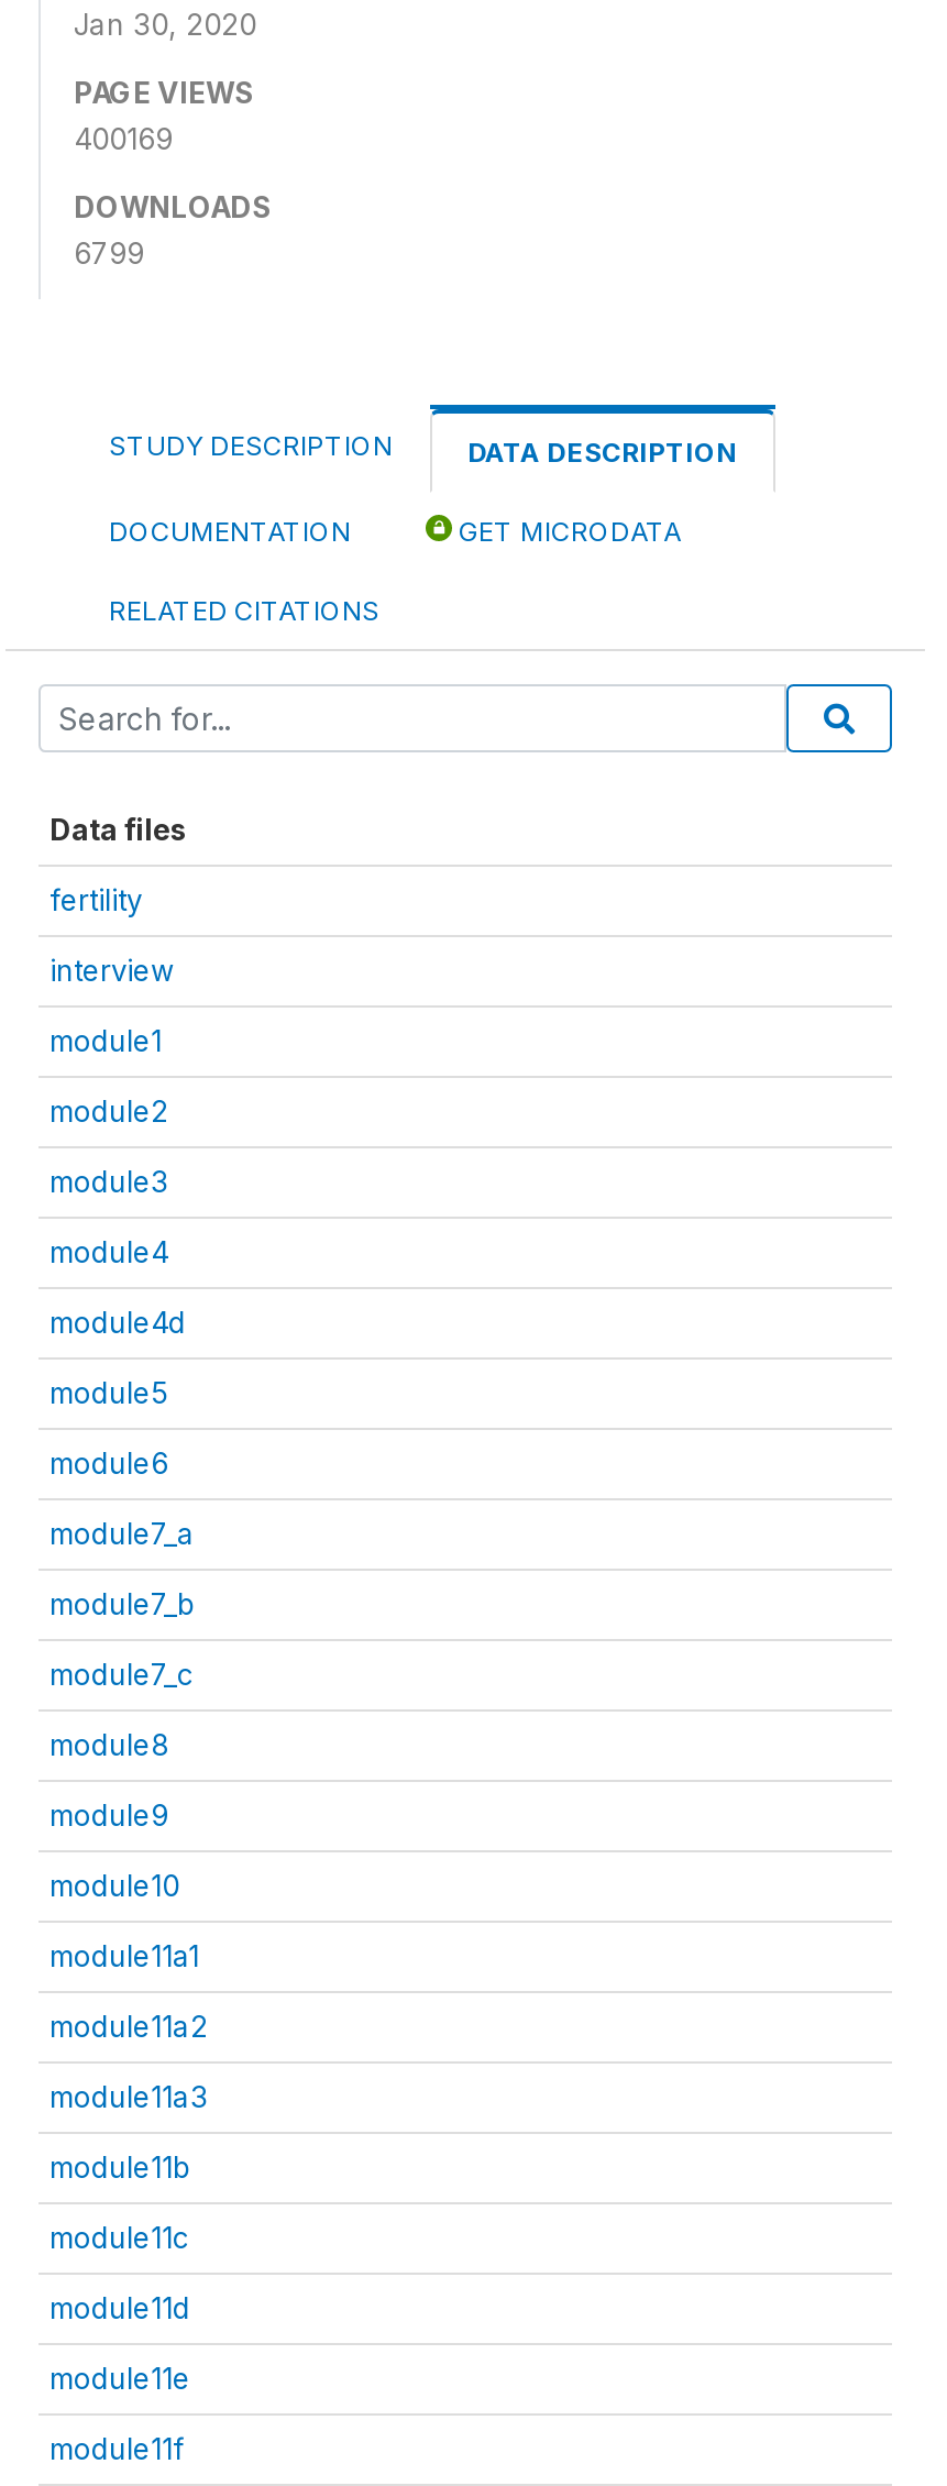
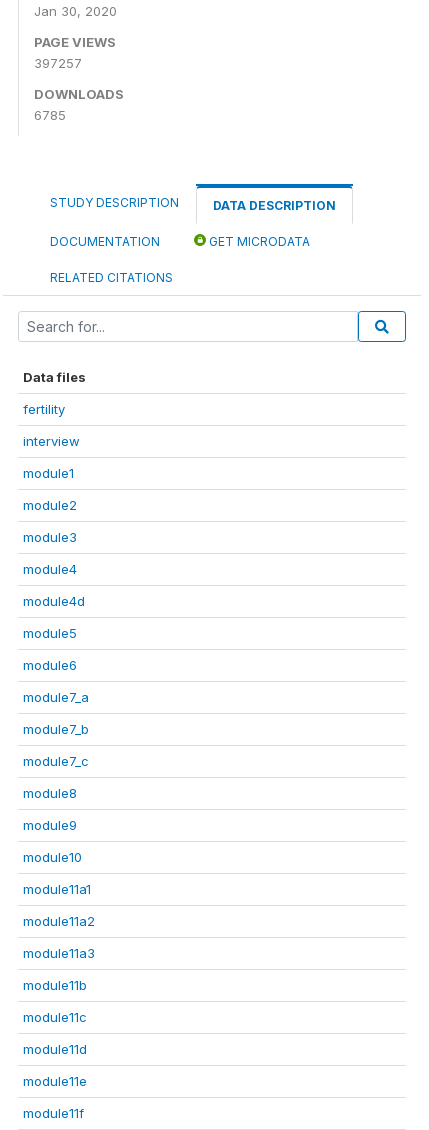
- 400169
+ 397257

- 6799
+ 6785
